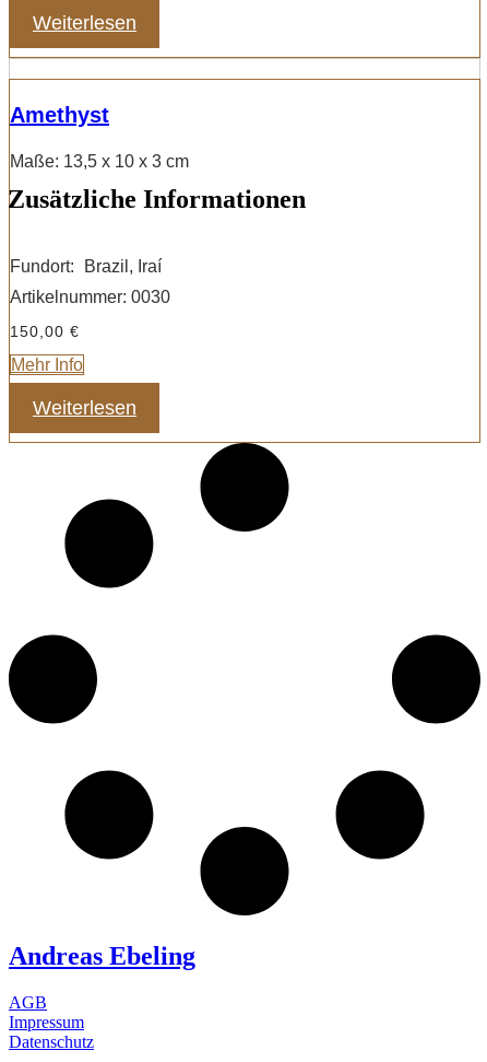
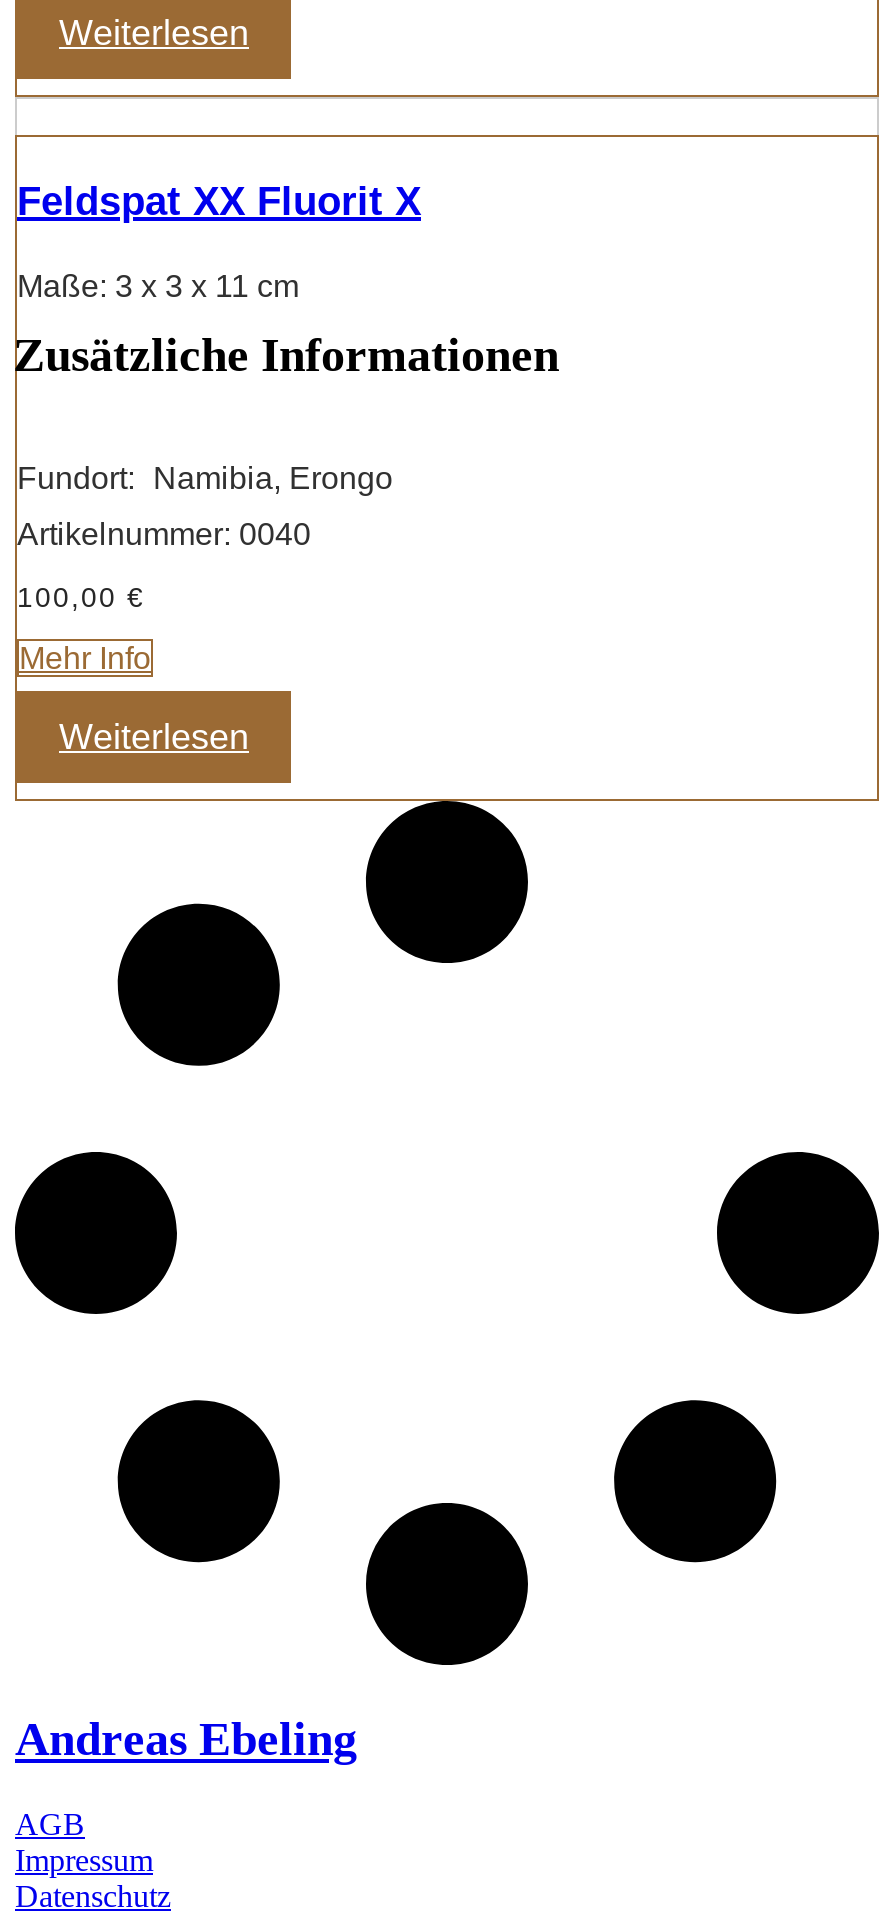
- Amethyst
+ Feldspat XX Fluorit X

- Maße: 13,5 x 10 x 3 cm
+ Maße: 3 x 3 x 11 cm

- Fundort: Brazil, Iraí
+ Fundort: Namibia, Erongo

- Artikelnummer: 0030
+ Artikelnummer: 0040

- 150,00 €
+ 100,00 €
